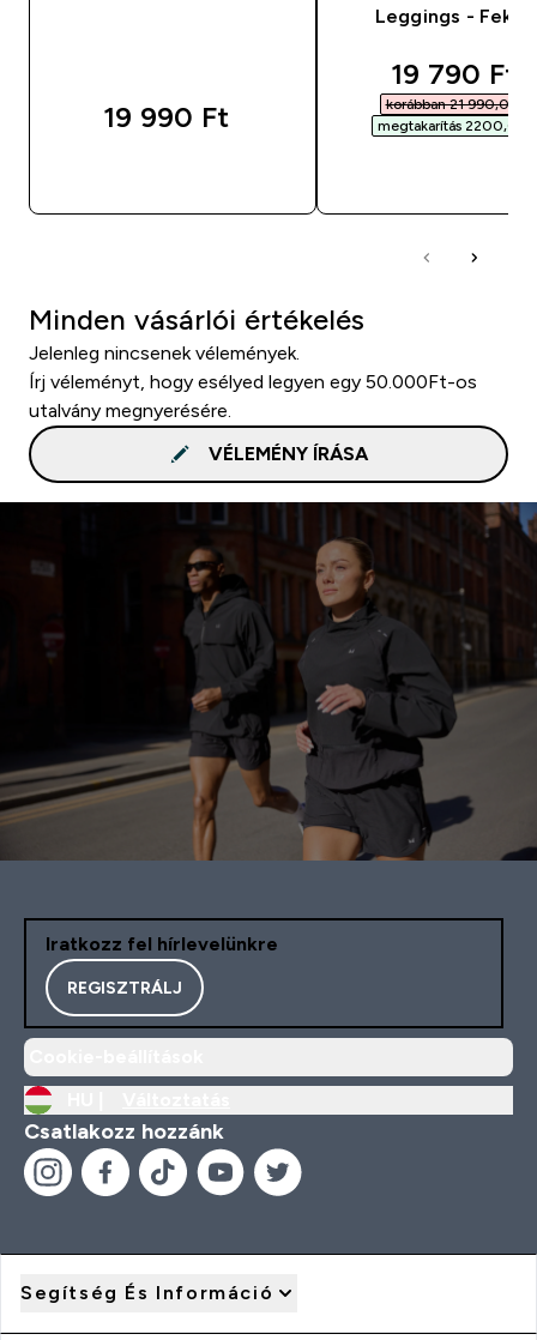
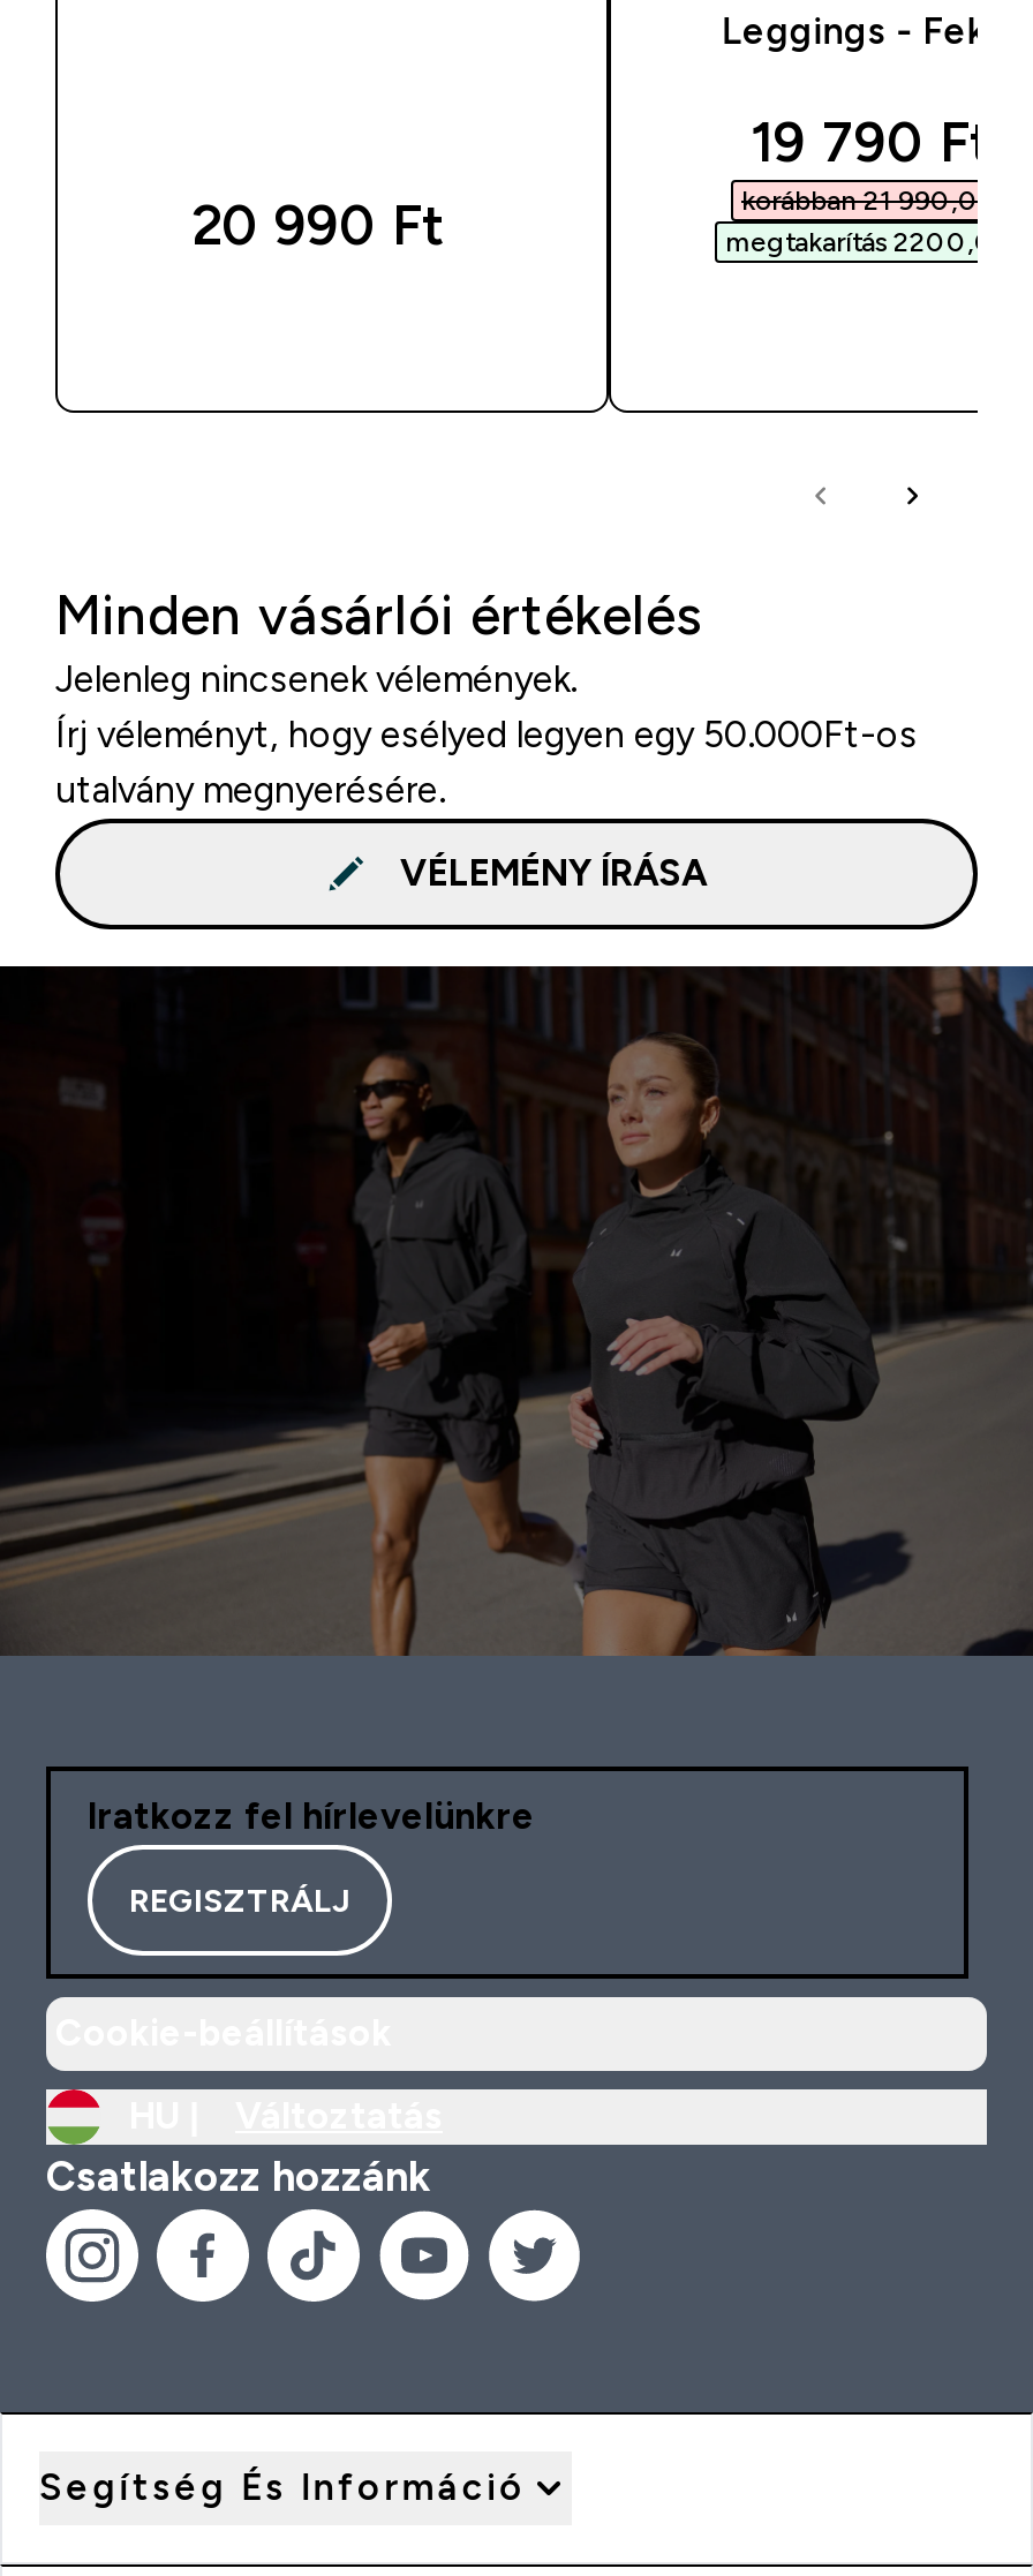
- 19 990 Ft
+ 20 990 Ft
